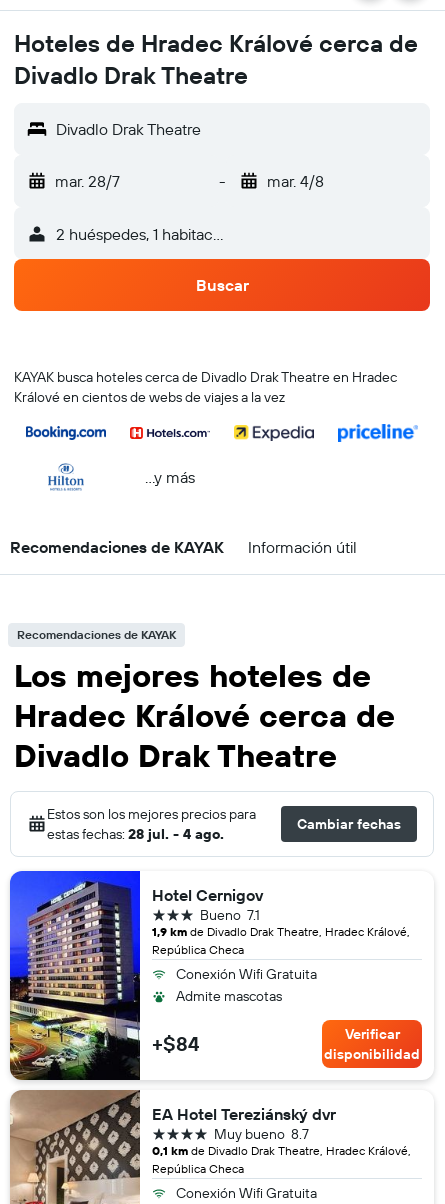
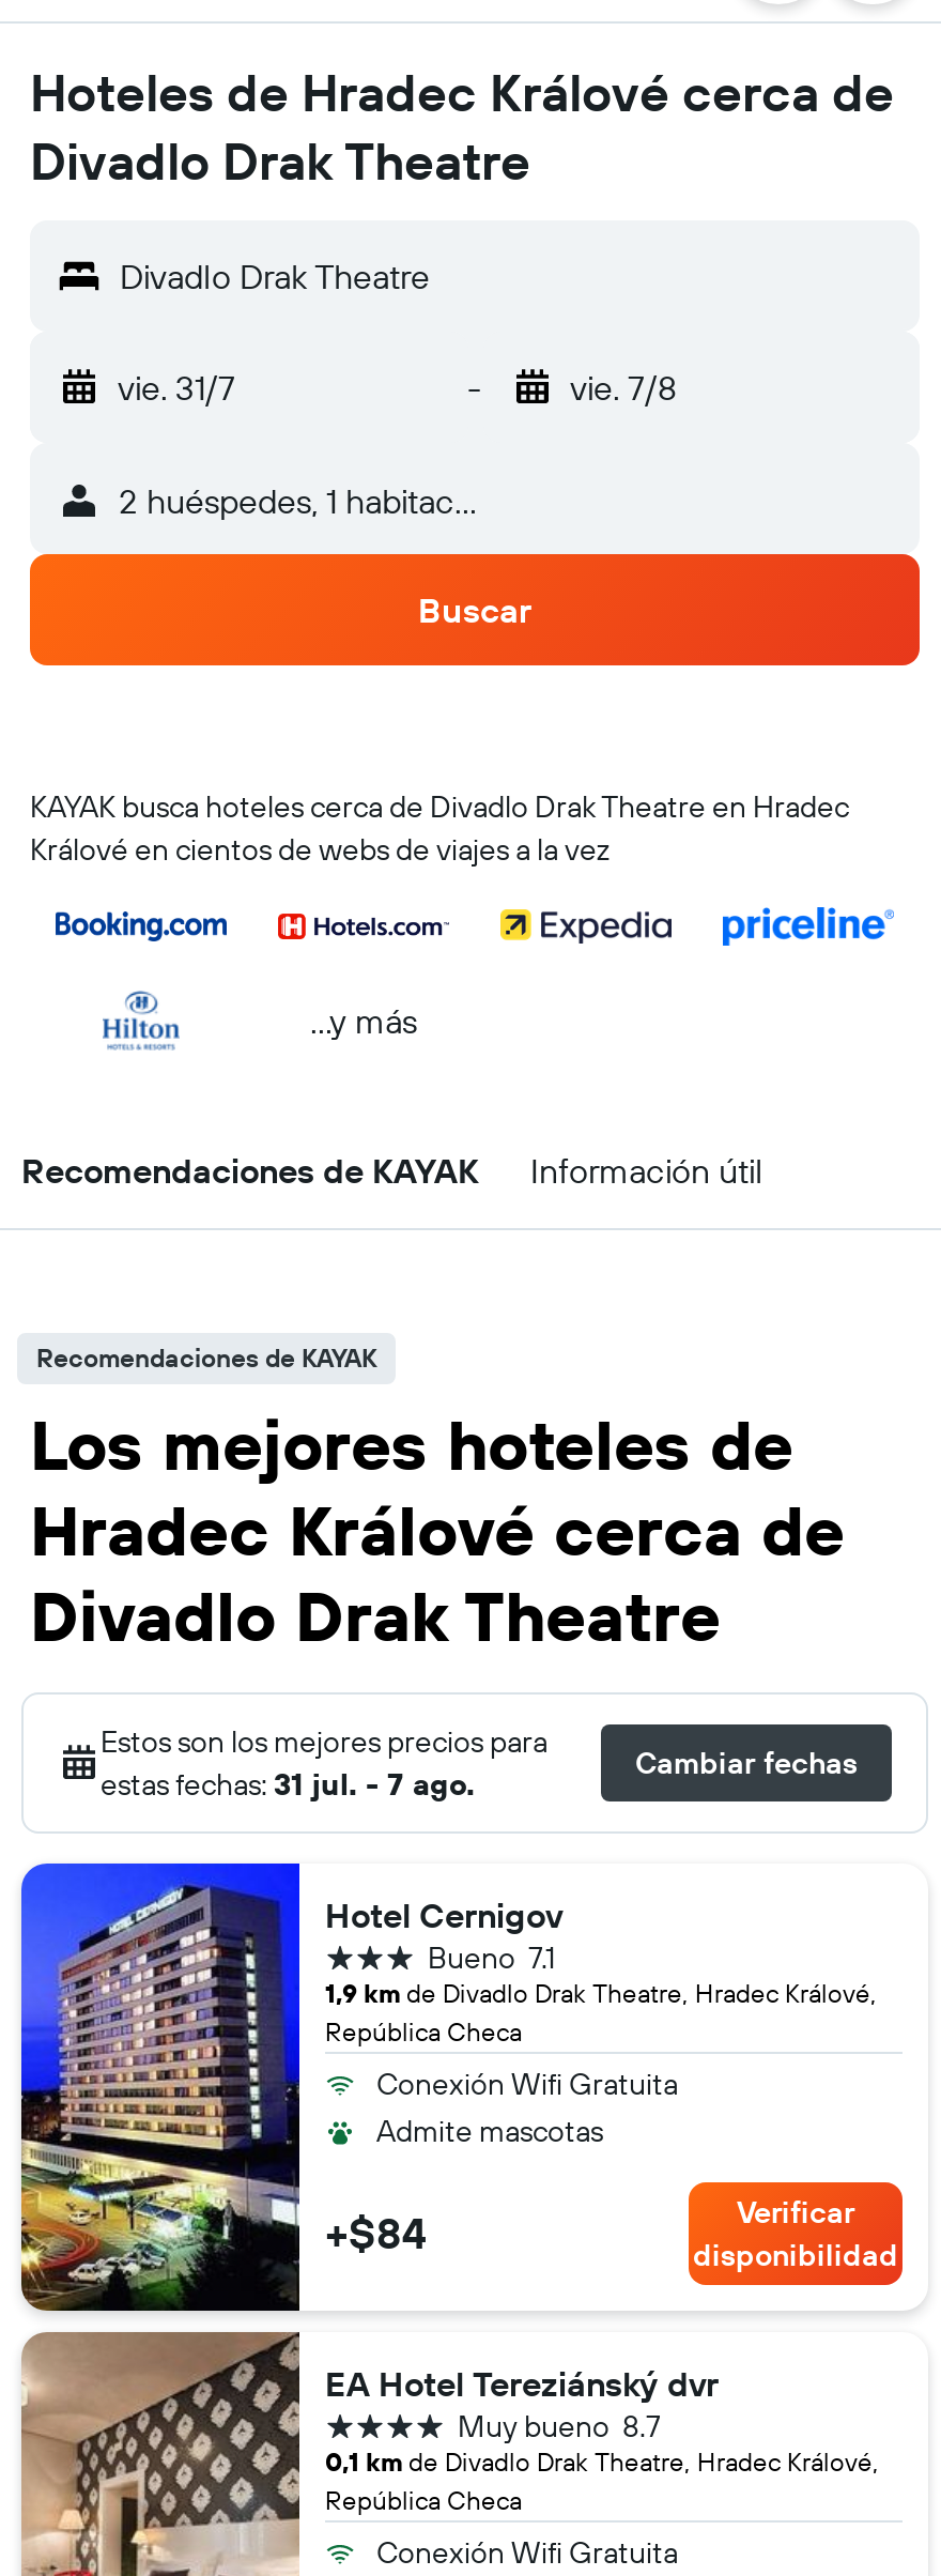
- mar. 28/7
+ vie. 31/7

- mar. 4/8
+ vie. 7/8

- estas fechas: 28 jul. - 4 ago.
+ estas fechas: 31 jul. - 7 ago.
